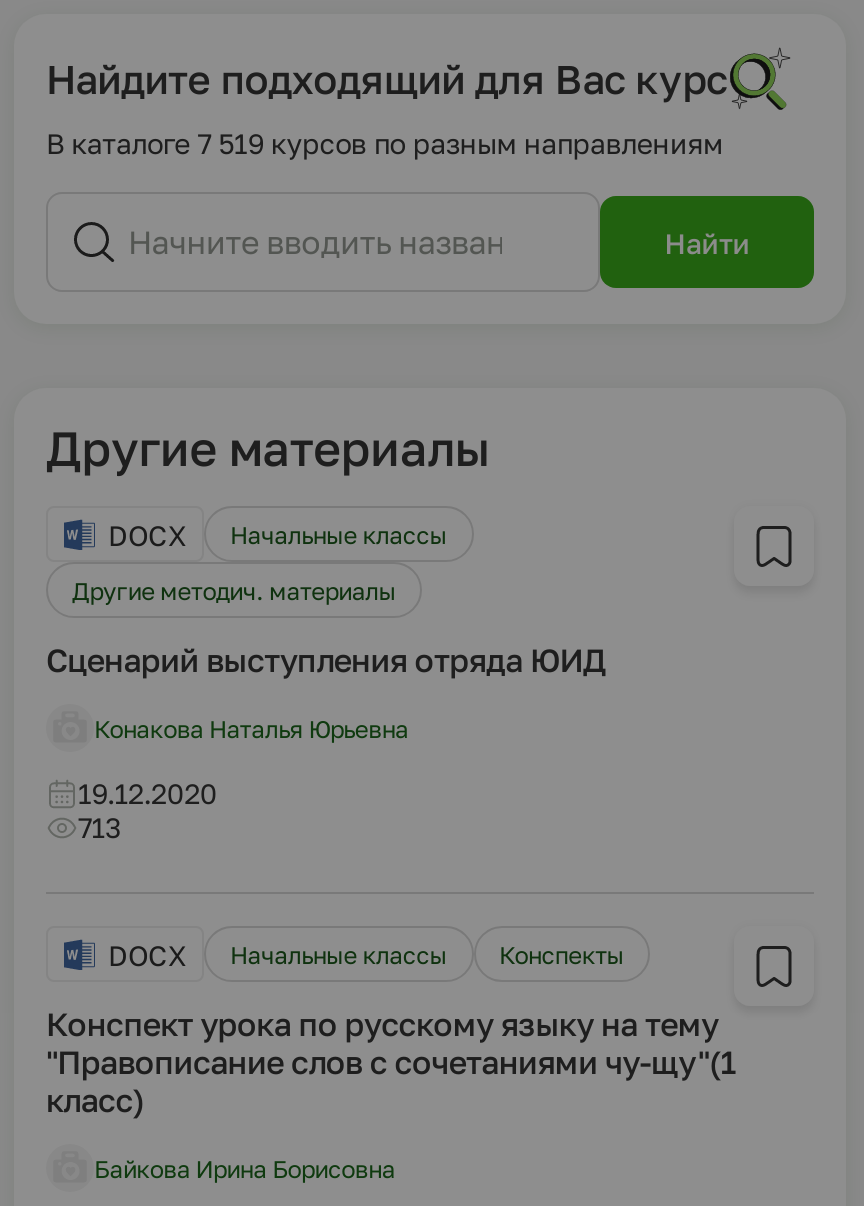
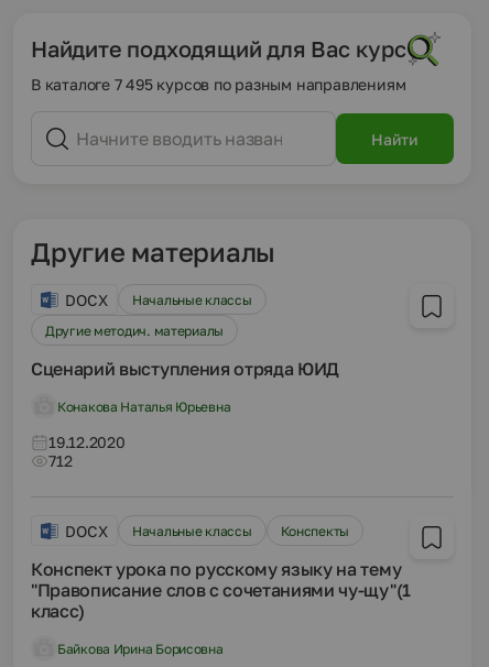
- В каталоге 7 519 курсов по разным направлениям
+ В каталоге 7 495 курсов по разным направлениям

- 713
+ 712
